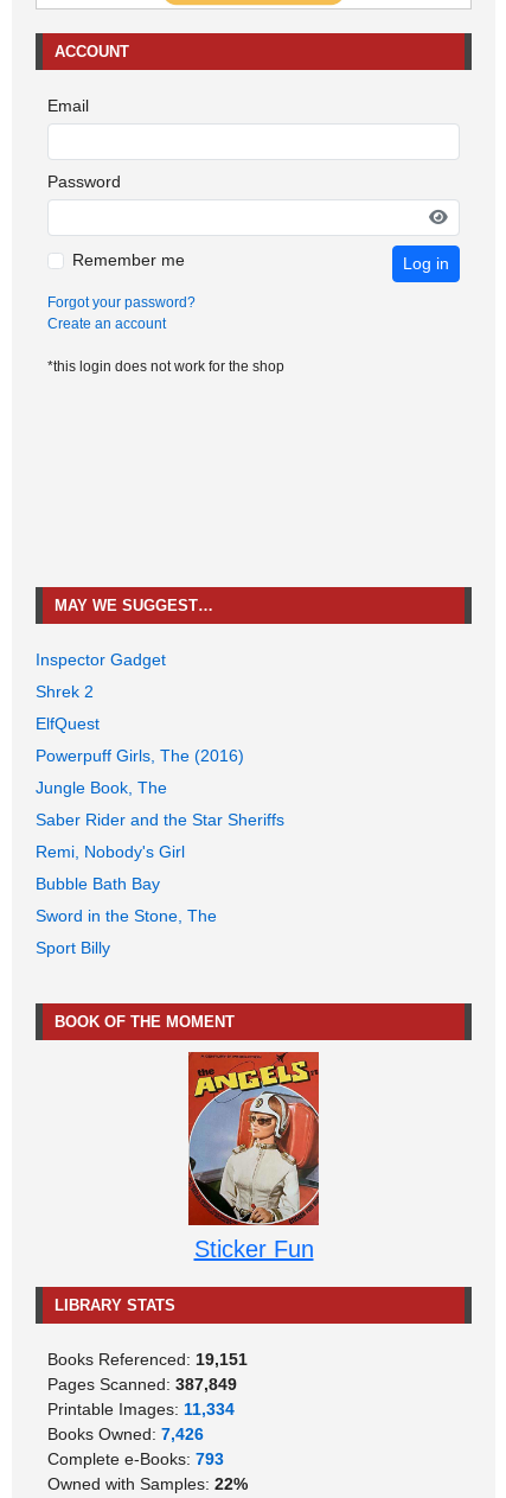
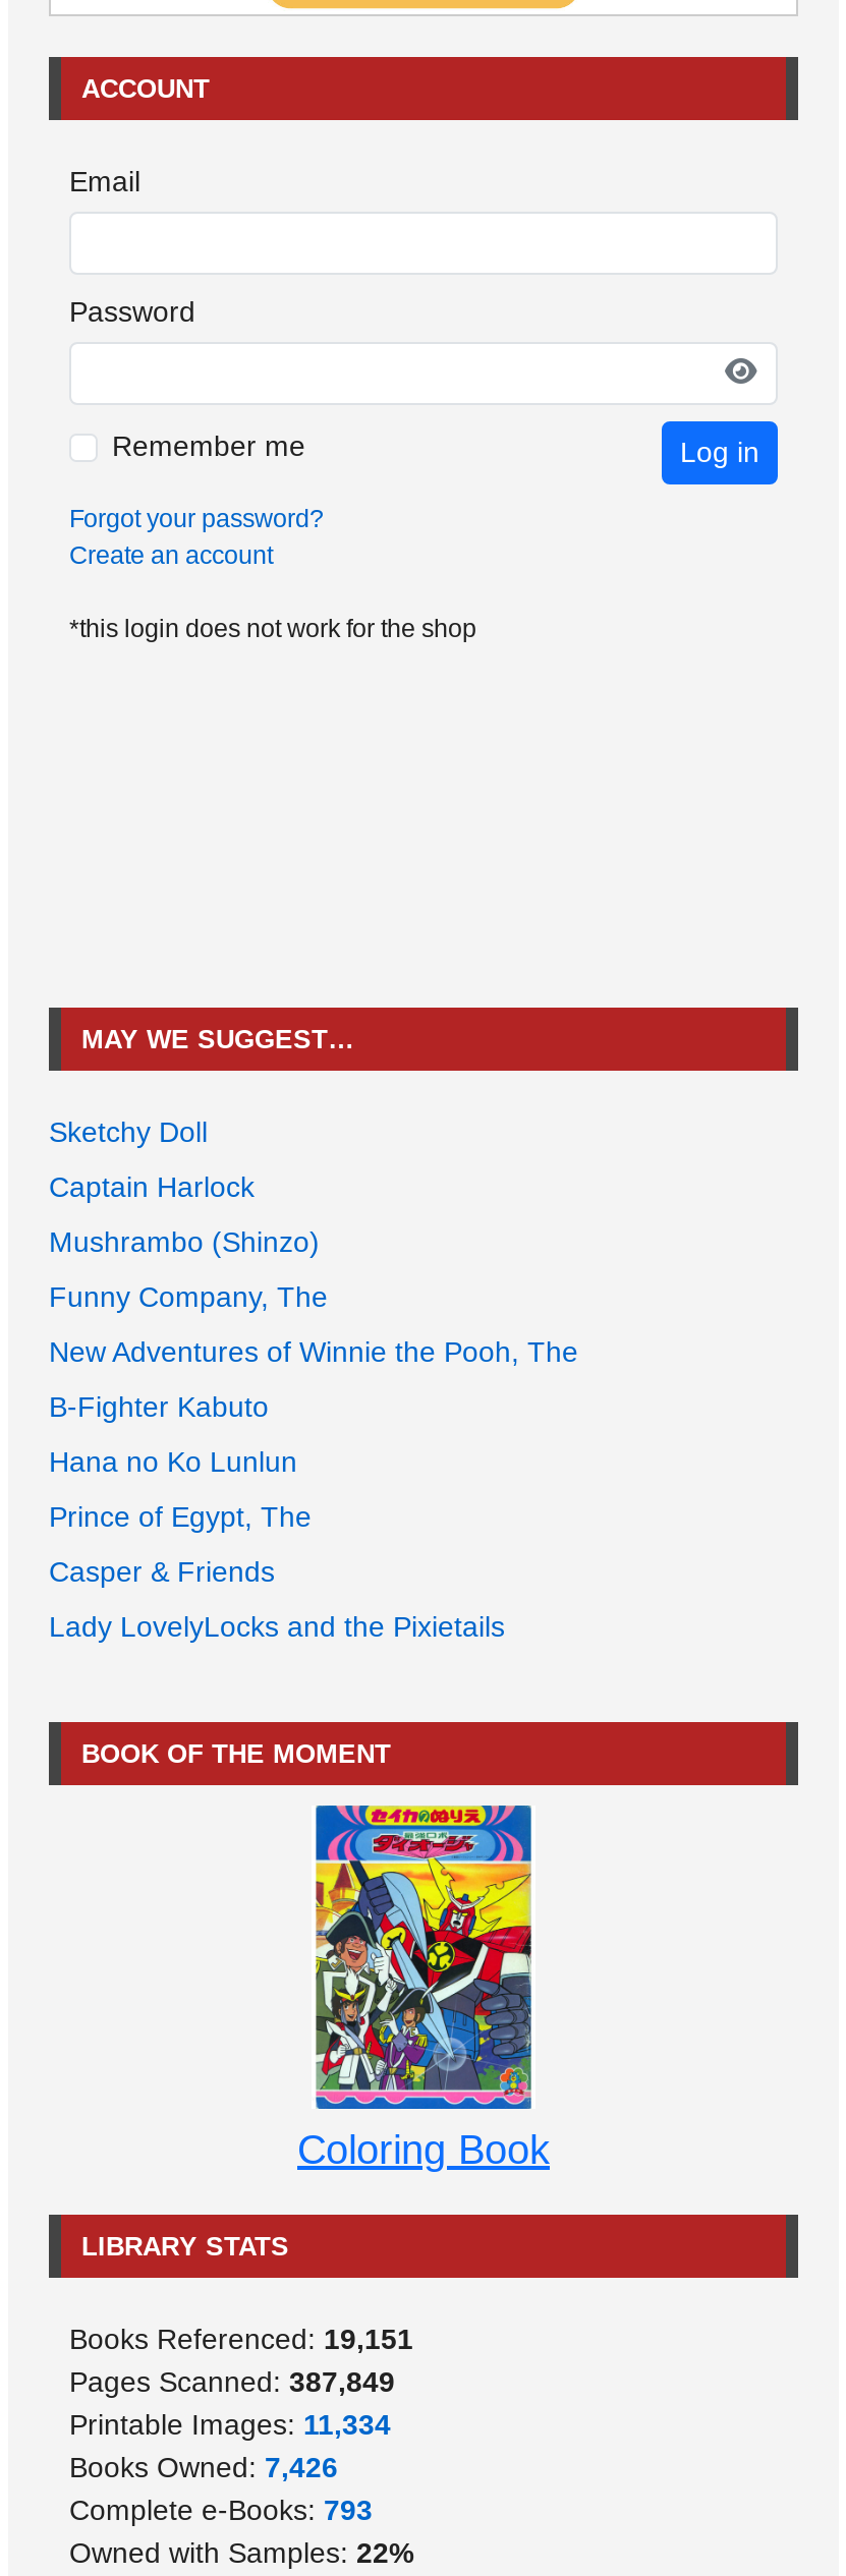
- Inspector Gadget
+ Sketchy Doll

- Shrek 2
+ Captain Harlock

- ElfQuest
+ Mushrambo (Shinzo)

- Powerpuff Girls, The (2016)
+ Funny Company, The

- Jungle Book, The
+ New Adventures of Winnie the Pooh, The

- Saber Rider and the Star Sheriffs
+ B-Fighter Kabuto

- Remi, Nobody's Girl
+ Hana no Ko Lunlun

- Bubble Bath Bay
+ Prince of Egypt, The

- Sword in the Stone, The
+ Casper & Friends

- Sport Billy
+ Lady LovelyLocks and the Pixietails

- [image]
- Sticker Fun
+ [image]
+ Coloring Book
